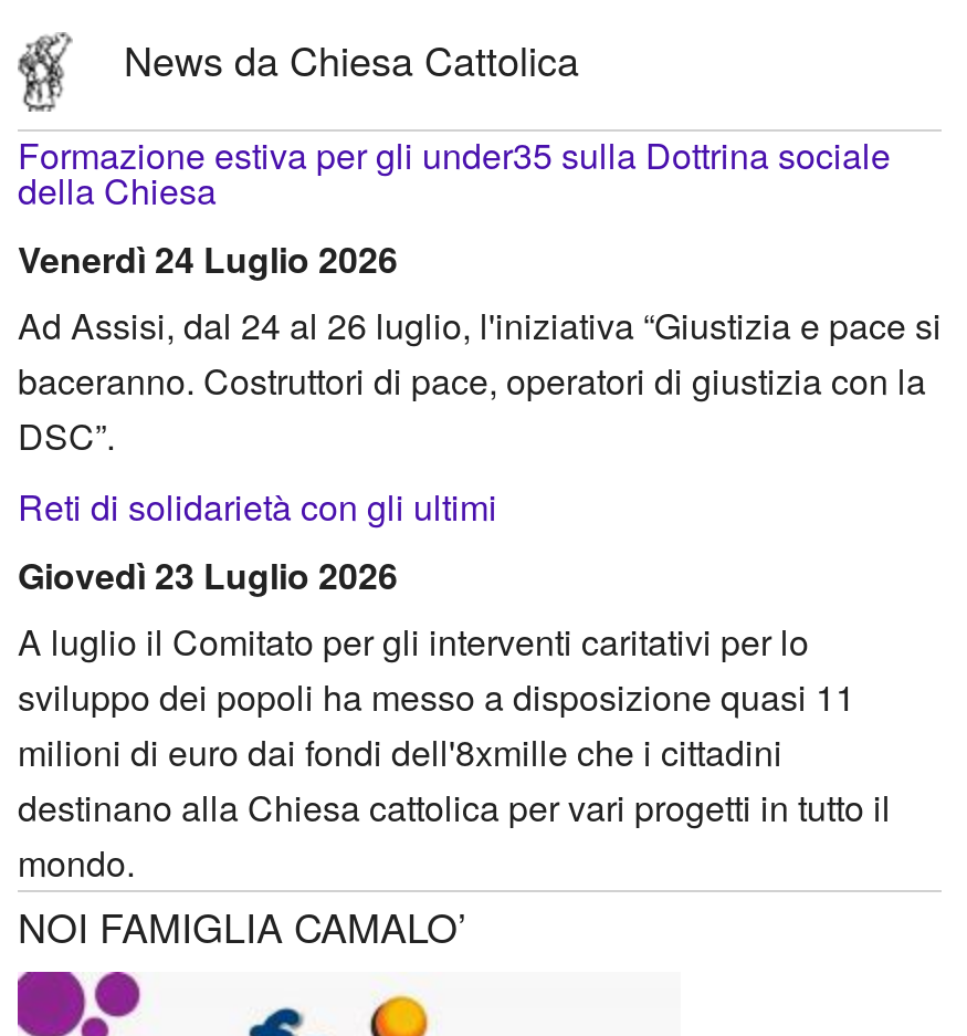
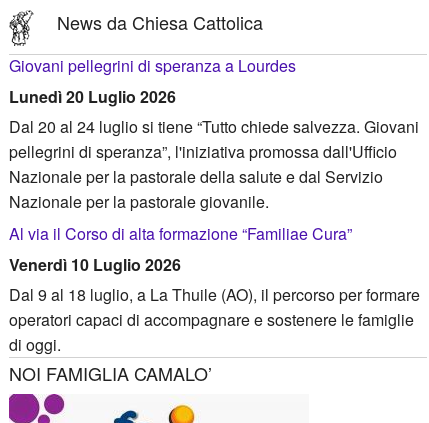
- Formazione estiva per gli under35 sulla Dottrina sociale
- della Chiesa
- Venerdì 24 Luglio 2026
- Ad Assisi, dal 24 al 26 luglio, l'iniziativa “Giustizia e pace si
- baceranno. Costruttori di pace, operatori di giustizia con la
- DSC”.
- Reti di solidarietà con gli ultimi
- Giovedì 23 Luglio 2026
- A luglio il Comitato per gli interventi caritativi per lo
- sviluppo dei popoli ha messo a disposizione quasi 11
- milioni di euro dai fondi dell'8xmille che i cittadini
- destinano alla Chiesa cattolica per vari progetti in tutto il
- mondo.
+ Giovani pellegrini di speranza a Lourdes
+ Lunedì 20 Luglio 2026
+ Dal 20 al 24 luglio si tiene “Tutto chiede salvezza. Giovani
+ pellegrini di speranza”, l'iniziativa promossa dall'Ufficio
+ Nazionale per la pastorale della salute e dal Servizio
+ Nazionale per la pastorale giovanile.
+ Al via il Corso di alta formazione “Familiae Cura”
+ Venerdì 10 Luglio 2026
+ Dal 9 al 18 luglio, a La Thuile (AO), il percorso per formare
+ operatori capaci di accompagnare e sostenere le famiglie
+ di oggi.
